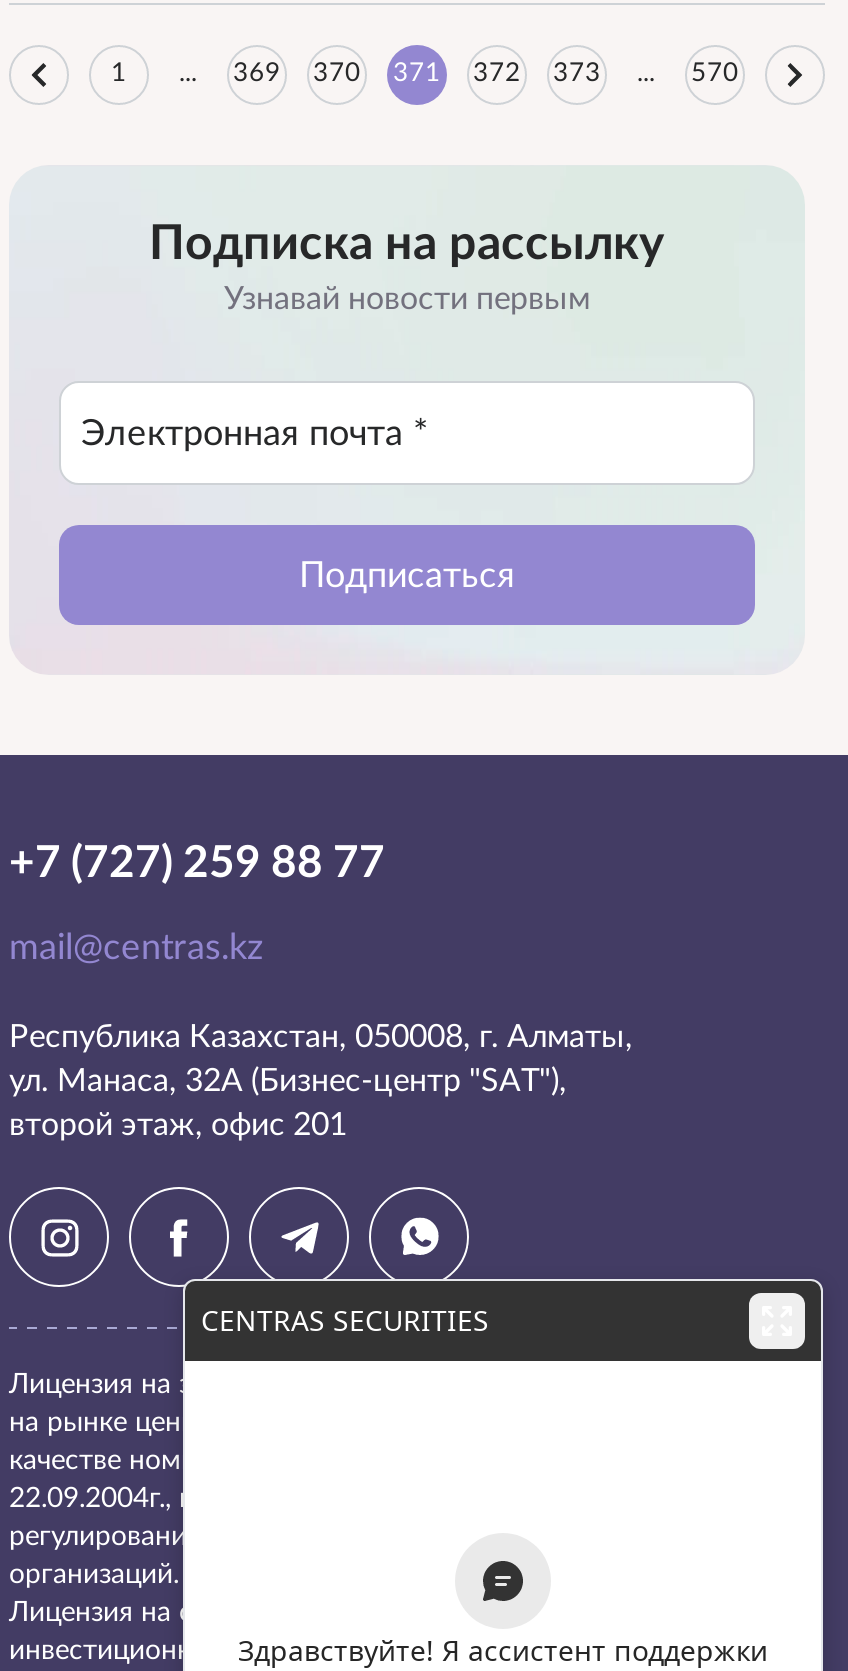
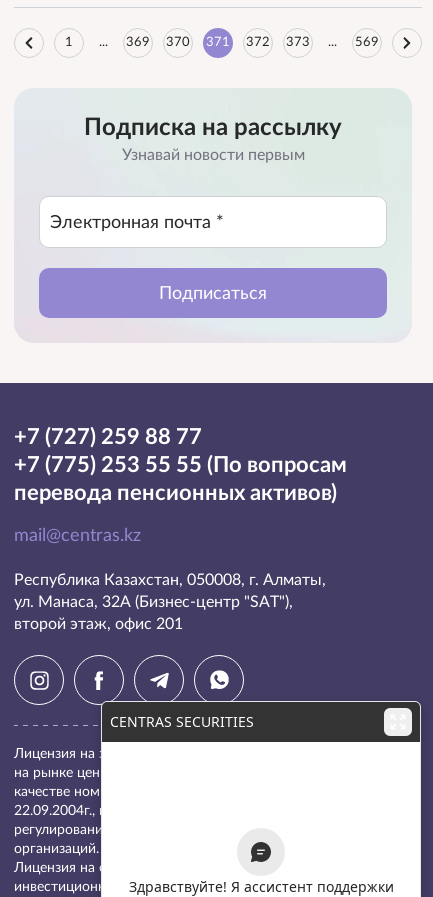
- 570
+ 569

+ +7 (775) 253 55 55 (По вопросам
+ перевода пенсионных активов)
